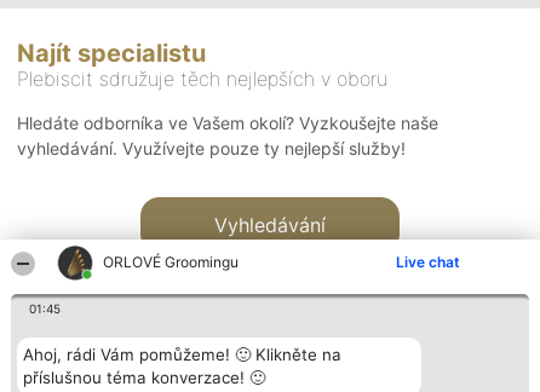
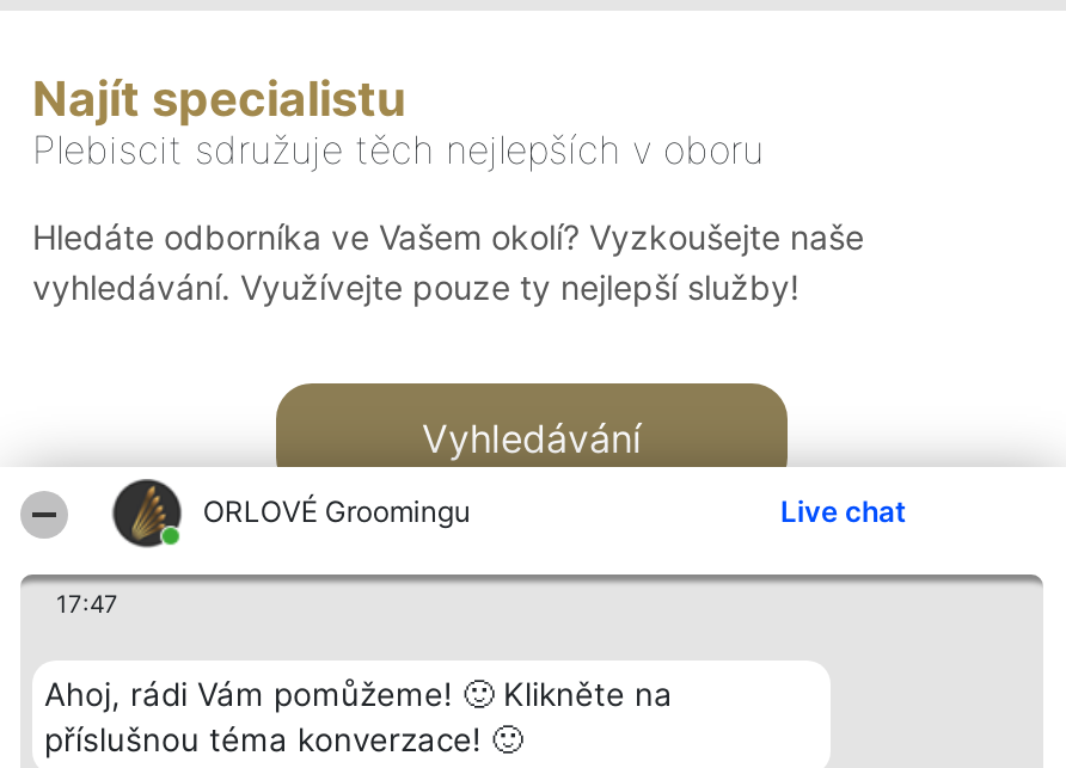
- 01:45
+ 17:47
